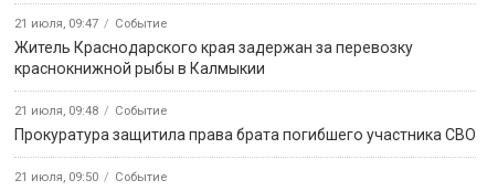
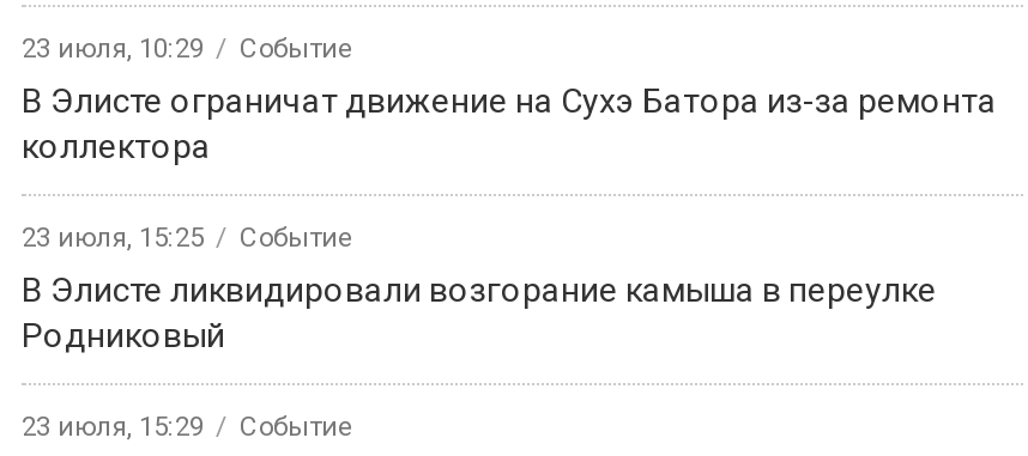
- 21 июля, 09:47 Событие
+ 23 июля, 10:29 Событие

- Житель Краснодарского края задержан за перевозку
- краснокнижной рыбы в Калмыкии
+ В Элисте ограничат движение на Сухэ Батора из-за ремонта
+ коллектора

- 21 июля, 09:48 Событие
+ 23 июля, 15:25 Событие

- Прокуратура защитила права брата погибшего участника СВО
+ В Элисте ликвидировали возгорание камыша в переулке
+ Родниковый

- 21 июля, 09:50 Событие
+ 23 июля, 15:29 Событие
